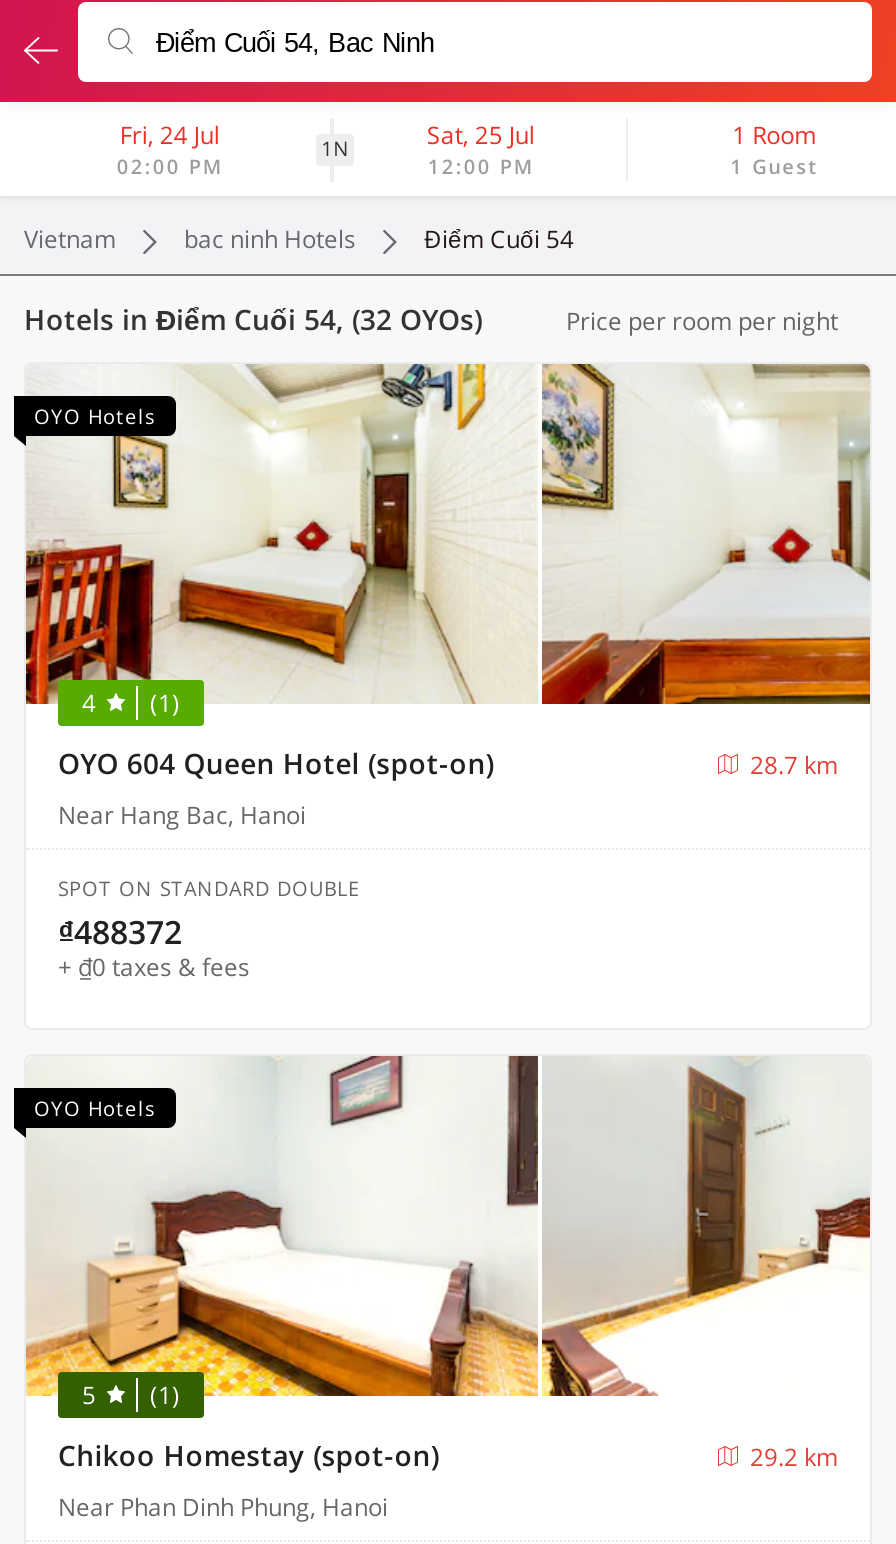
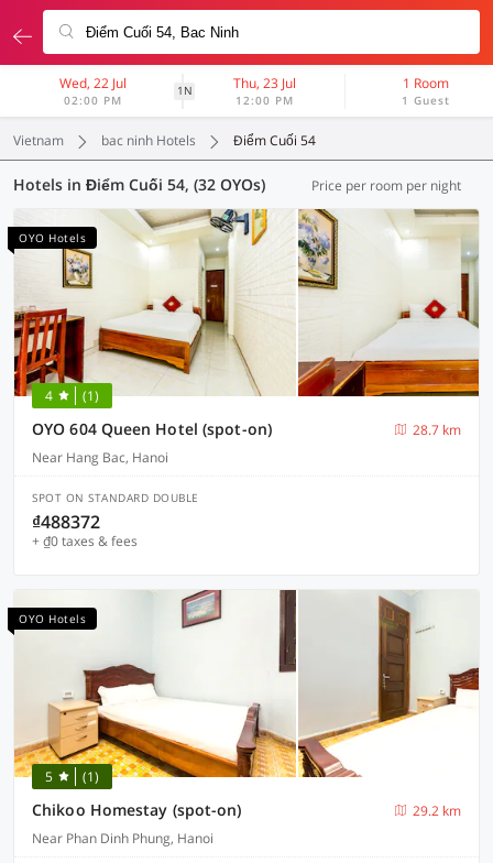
- Fri, 24 Jul
+ Wed, 22 Jul

- Sat, 25 Jul
+ Thu, 23 Jul
